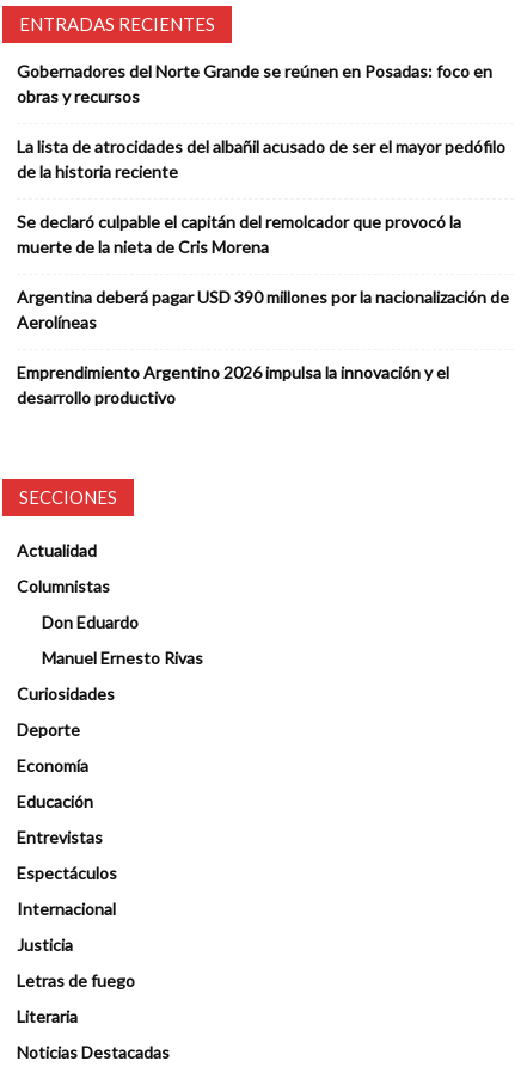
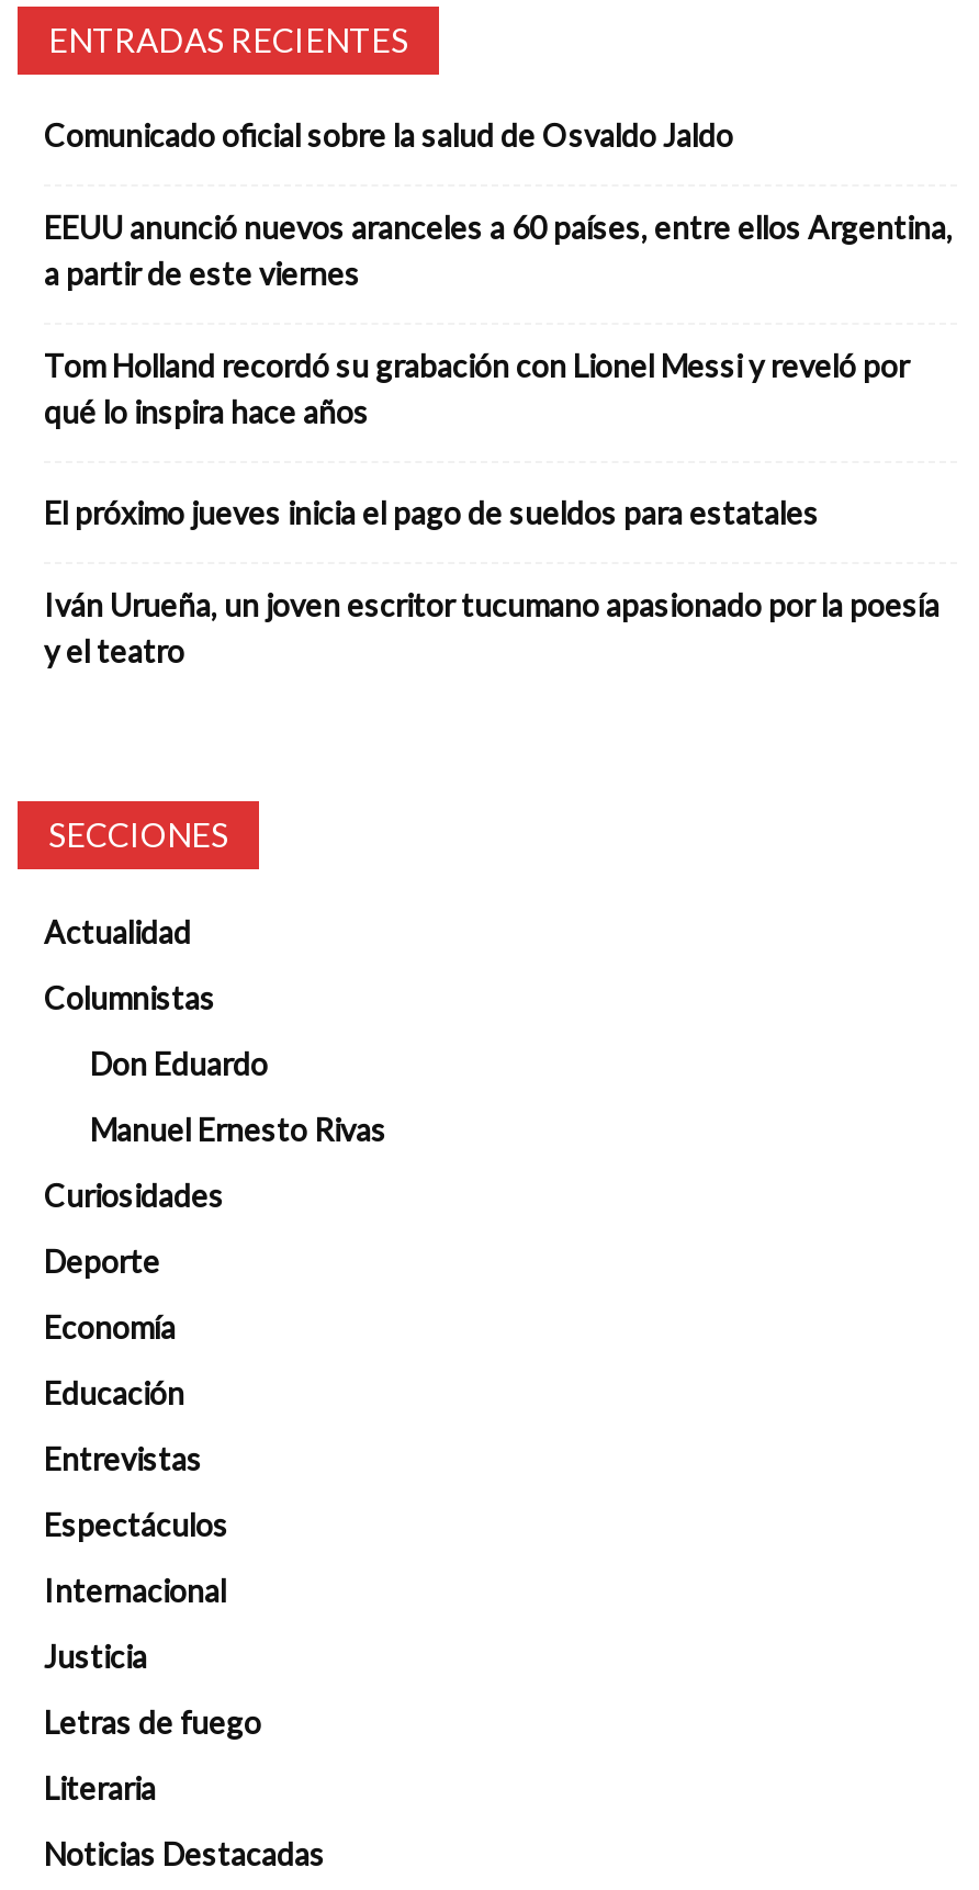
- Gobernadores del Norte Grande se reúnen en Posadas: foco en
- obras y recursos
+ Comunicado oficial sobre la salud de Osvaldo Jaldo

- La lista de atrocidades del albañil acusado de ser el mayor pedófilo
- de la historia reciente
+ EEUU anunció nuevos aranceles a 60 países, entre ellos Argentina,
+ a partir de este viernes

- Se declaró culpable el capitán del remolcador que provocó la
- muerte de la nieta de Cris Morena
+ Tom Holland recordó su grabación con Lionel Messi y reveló por
+ qué lo inspira hace años

- Argentina deberá pagar USD 390 millones por la nacionalización de
- Aerolíneas
+ El próximo jueves inicia el pago de sueldos para estatales

- Emprendimiento Argentino 2026 impulsa la innovación y el
- desarrollo productivo
+ Iván Urueña, un joven escritor tucumano apasionado por la poesía
+ y el teatro
